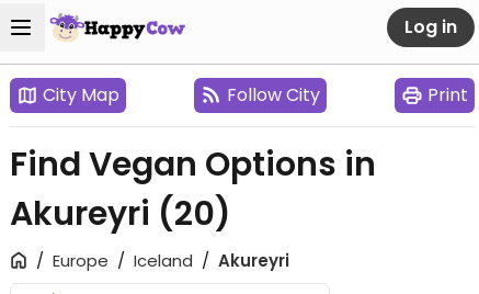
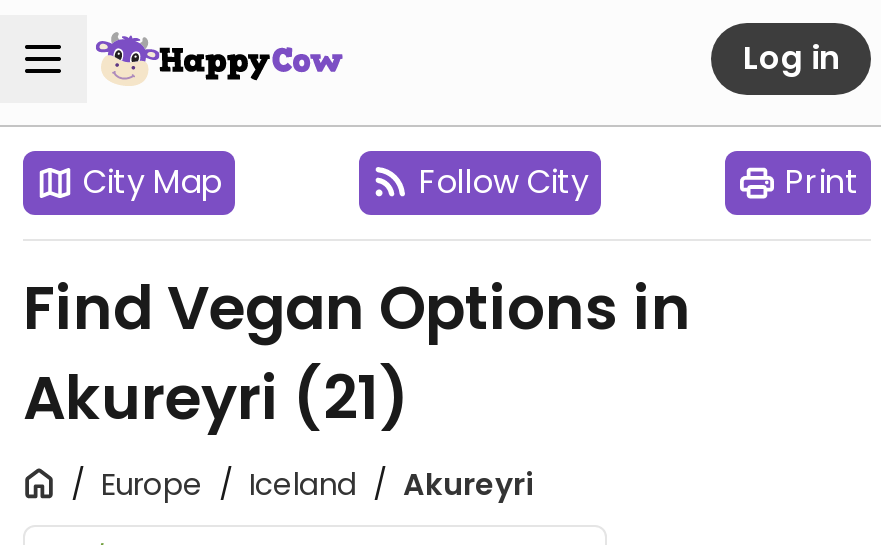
- Akureyri (20)
+ Akureyri (21)
